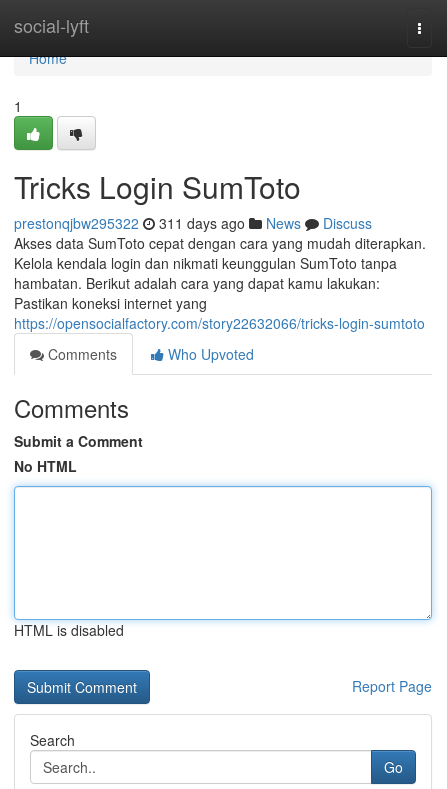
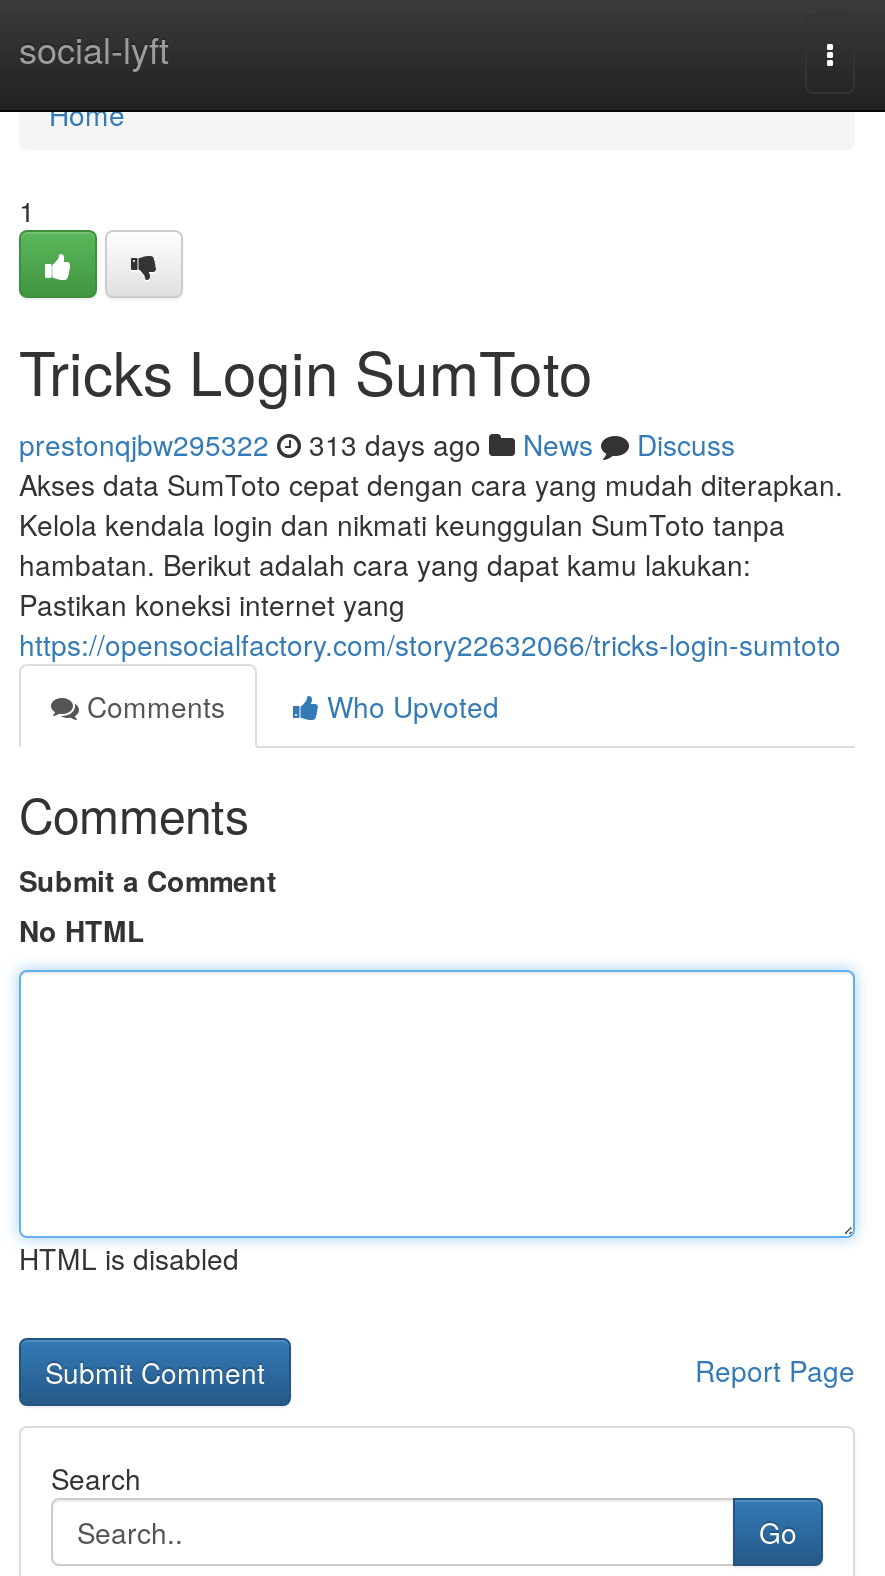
- prestonqjbw295322 311 days ago News Discuss
+ prestonqjbw295322 313 days ago News Discuss
